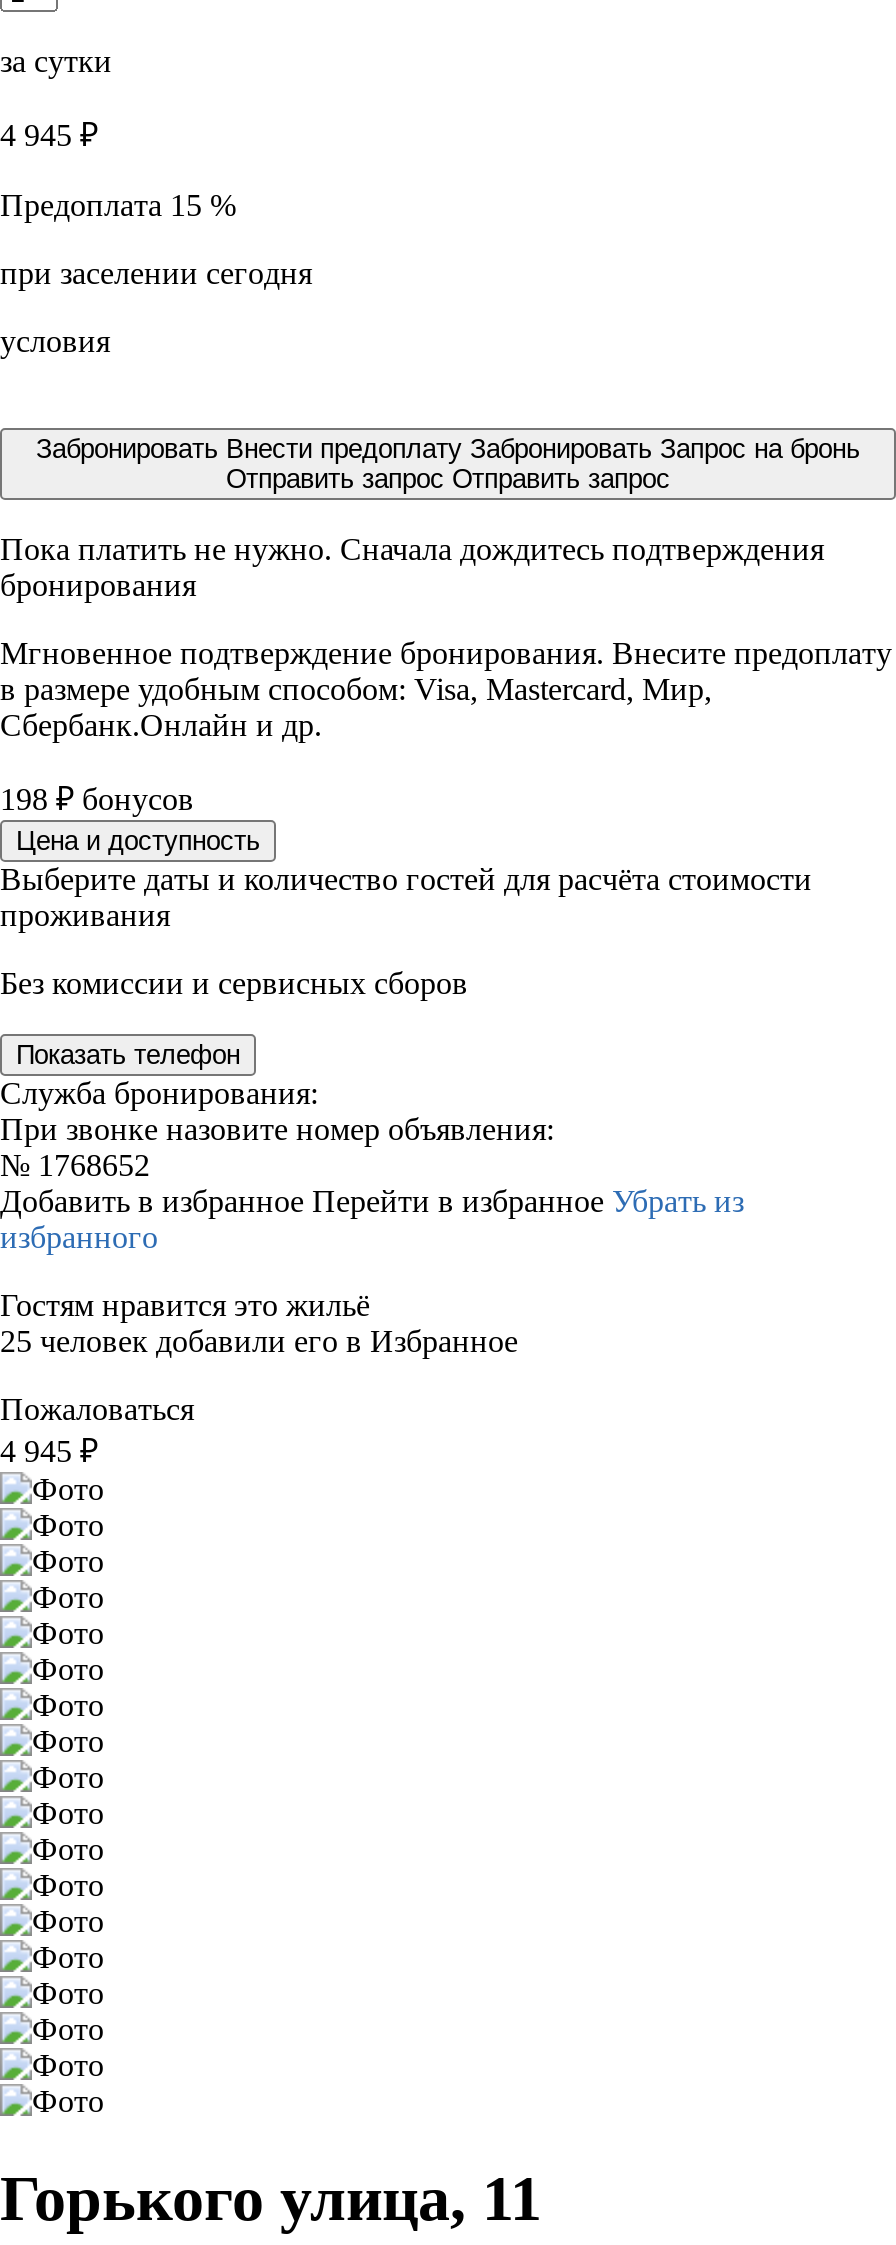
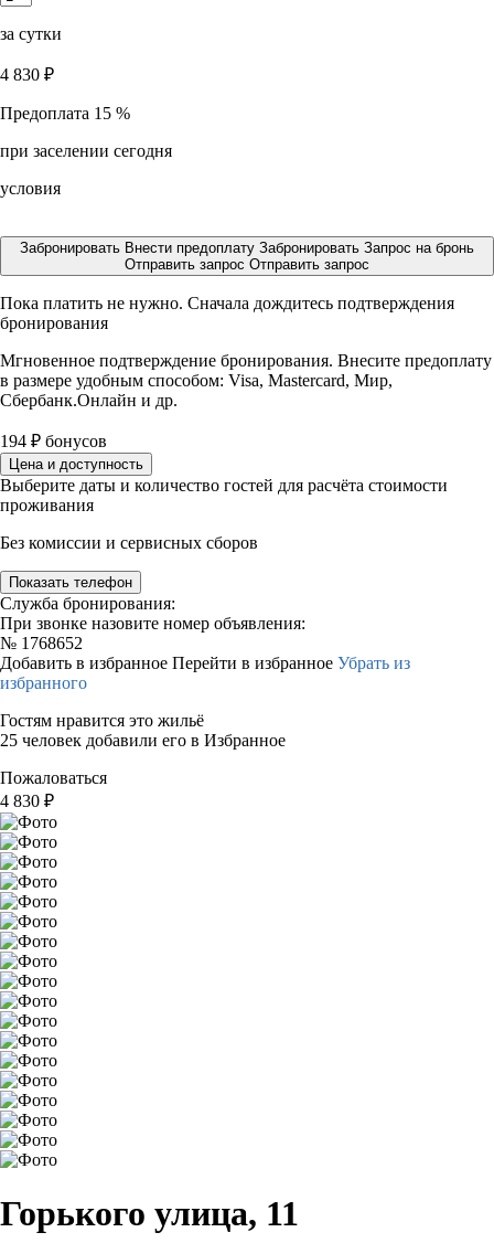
- 4 945 ₽
+ 4 830 ₽

- 198 ₽ бонусов
+ 194 ₽ бонусов

- 4 945 ₽
+ 4 830 ₽
